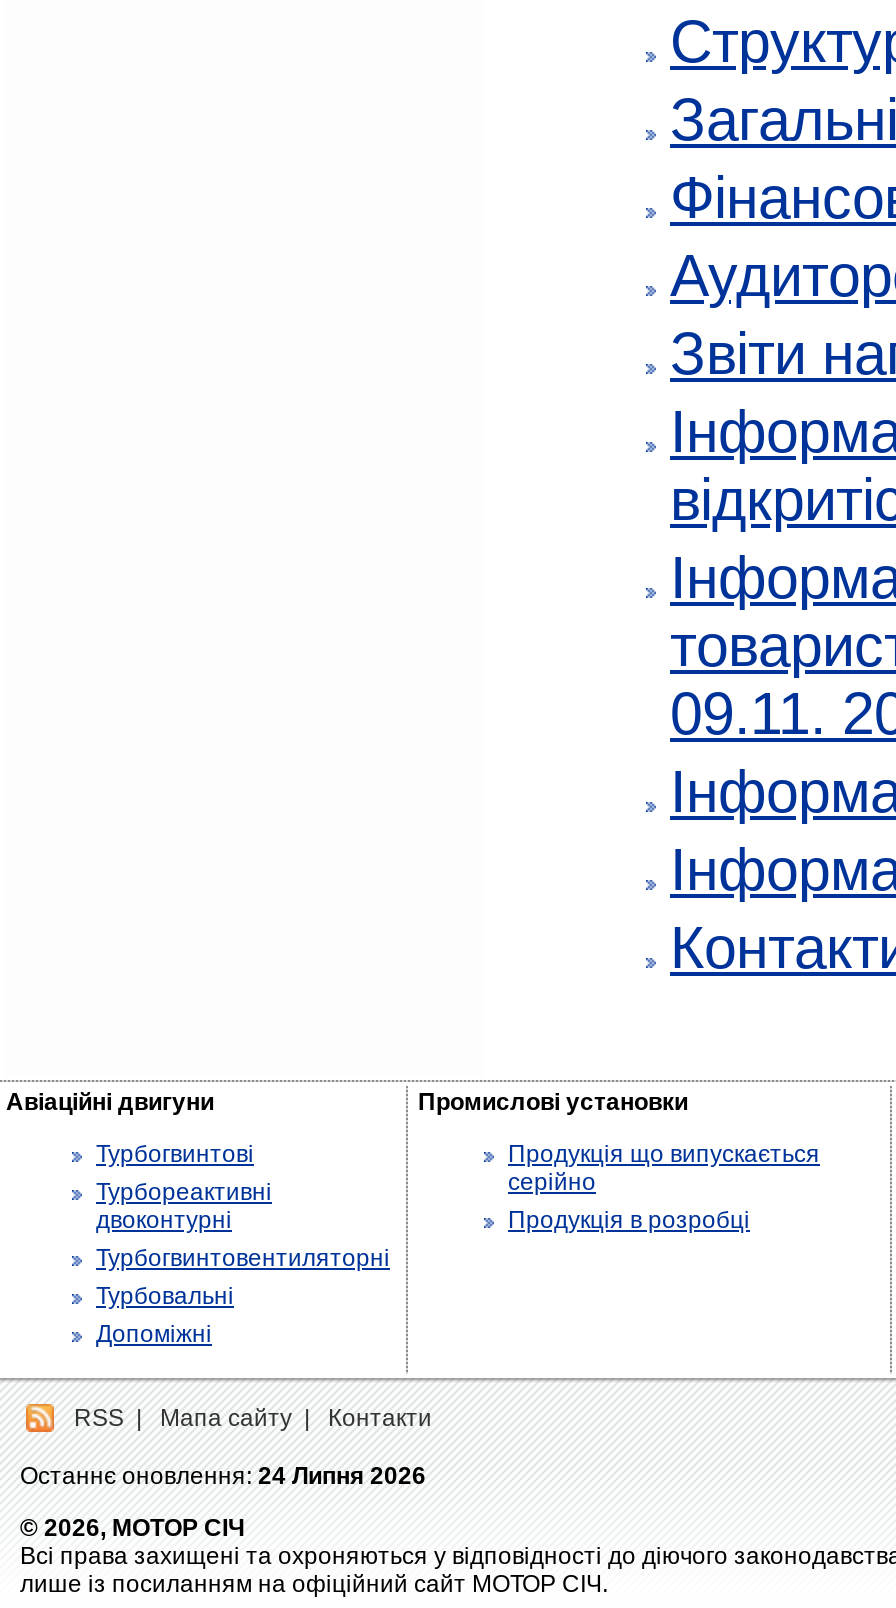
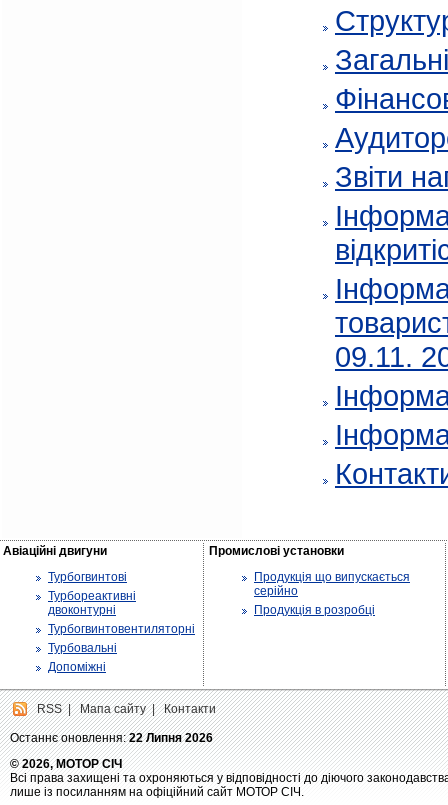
- Останнє оновлення: 24 Липня 2026
+ Останнє оновлення: 22 Липня 2026
